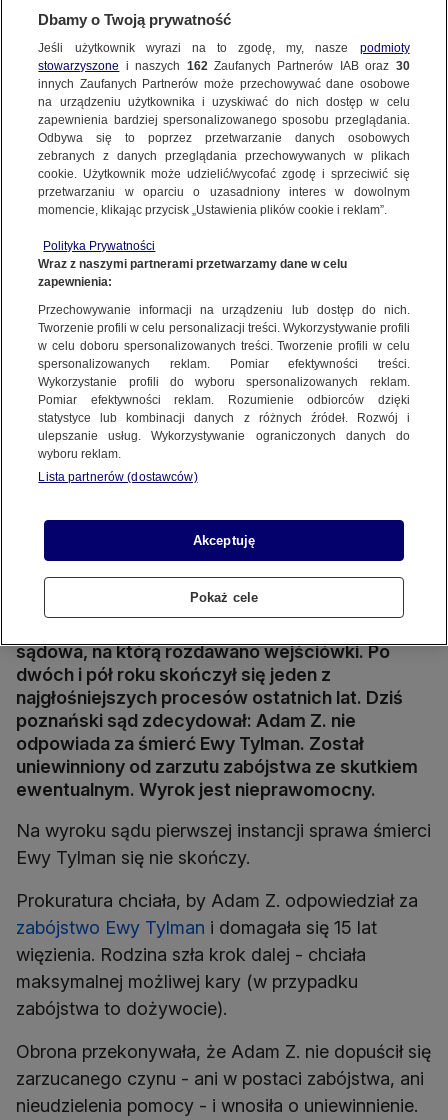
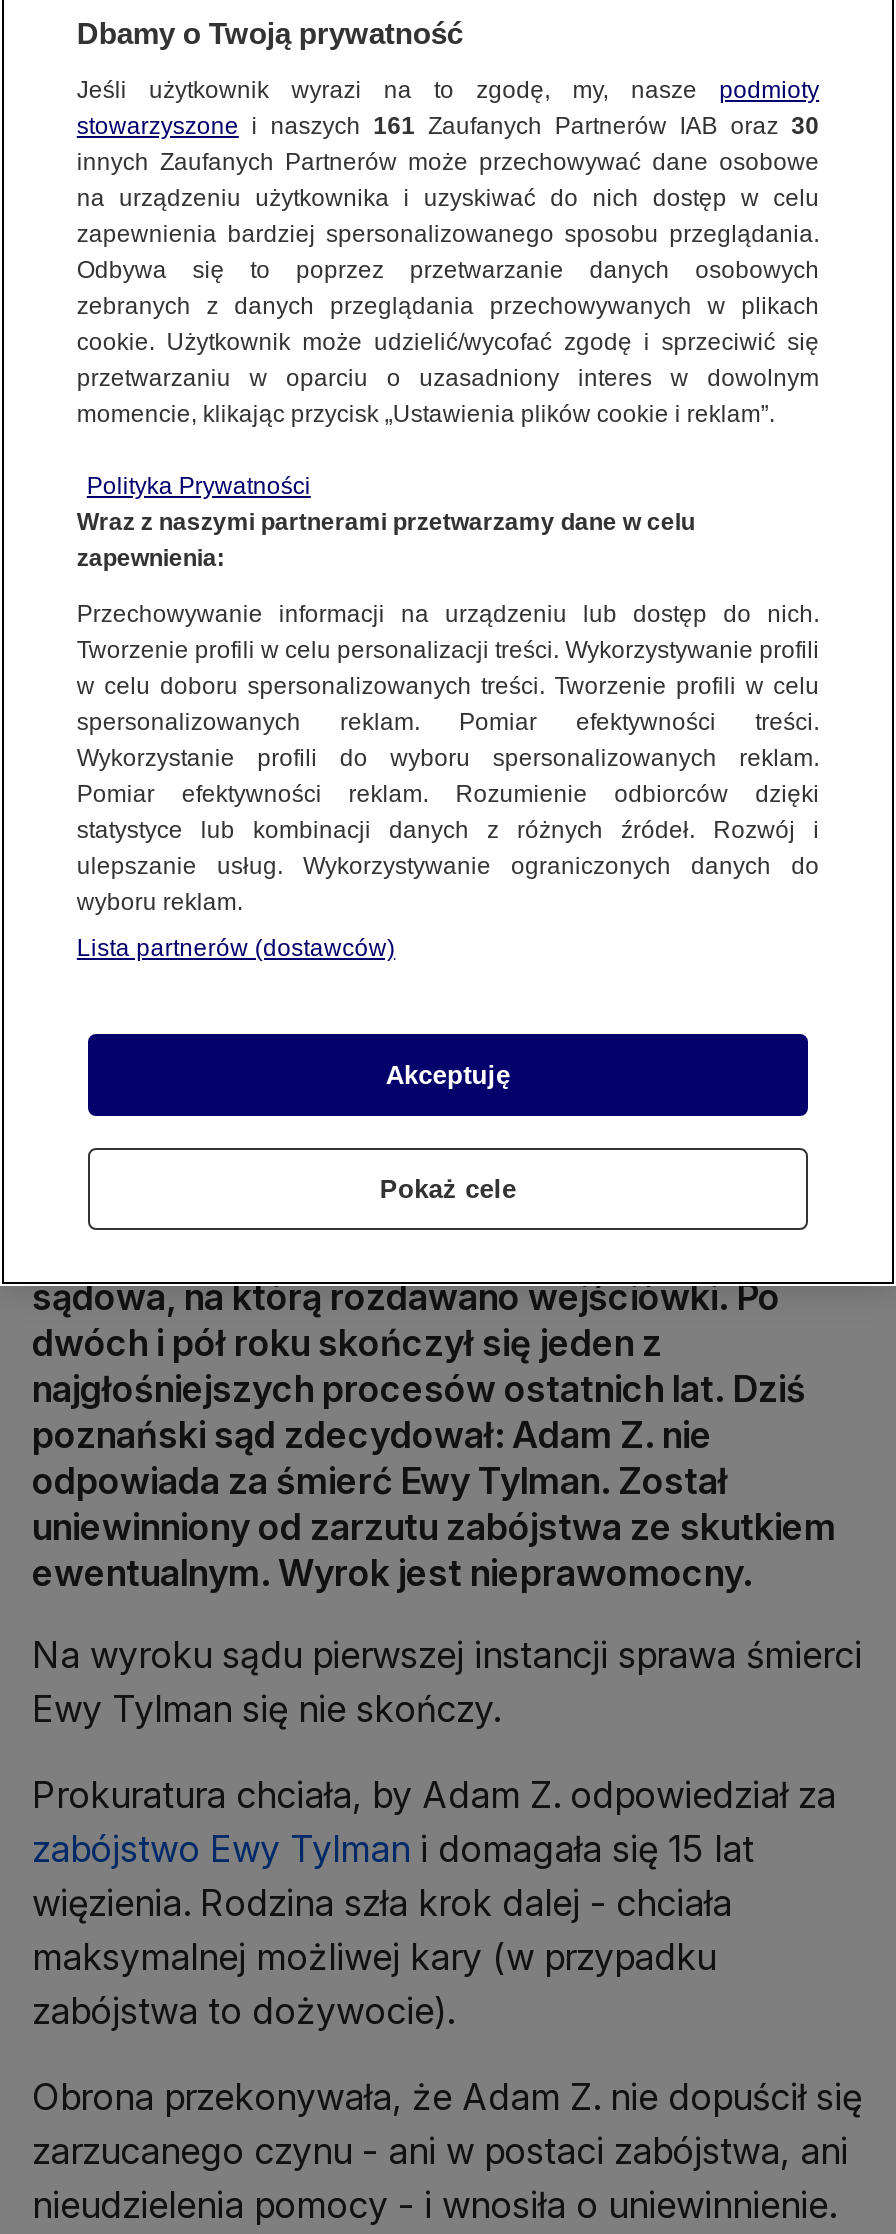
- stowarzyszone i naszych 162 Zaufanych Partnerów IAB oraz 30
+ stowarzyszone i naszych 161 Zaufanych Partnerów IAB oraz 30
